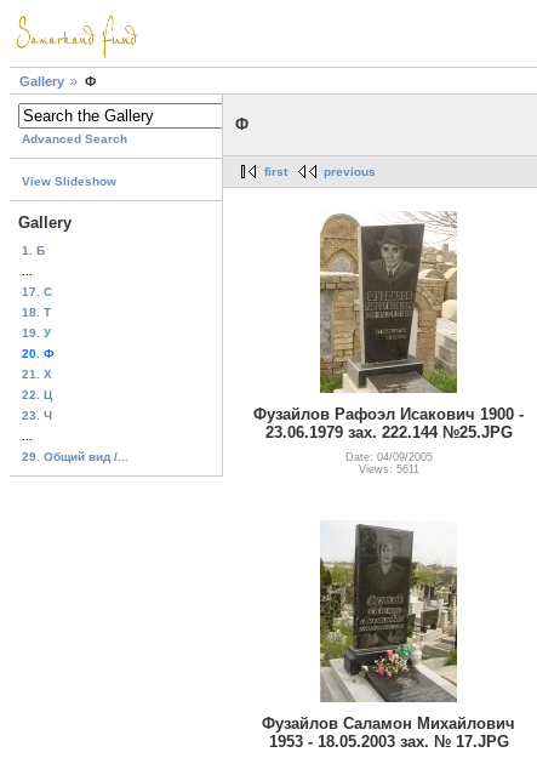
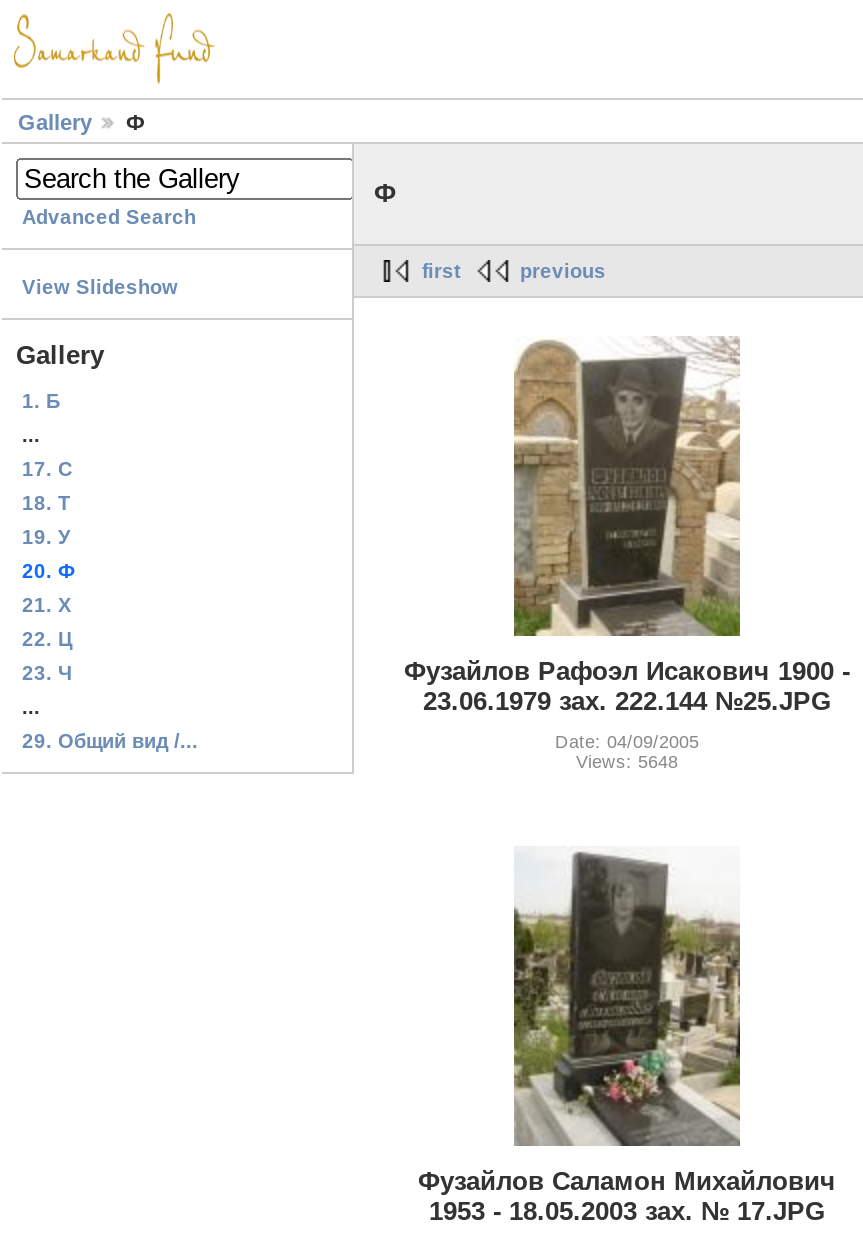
- Views: 5611
+ Views: 5648
